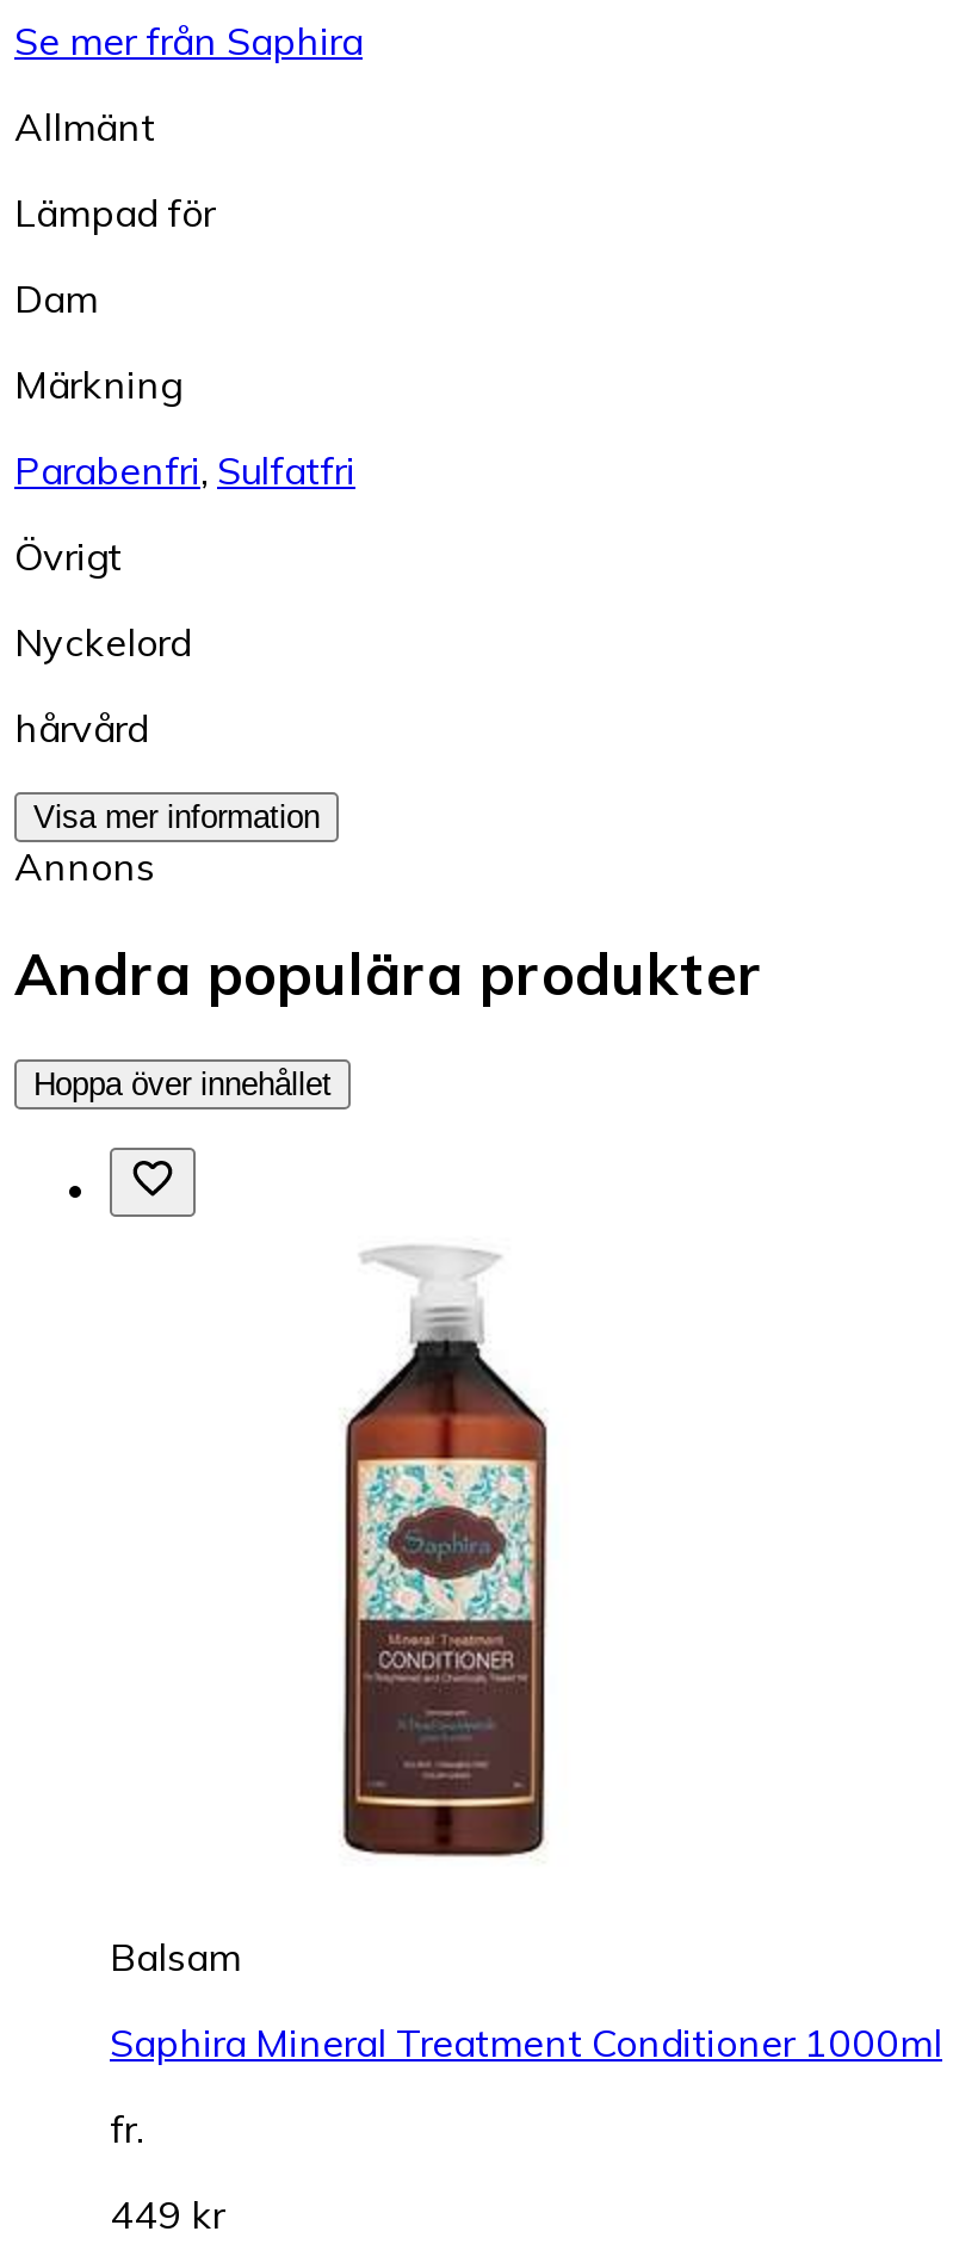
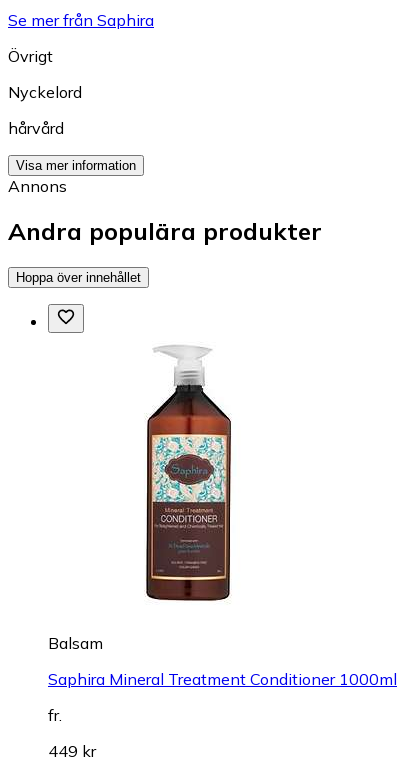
- Allmänt
- Lämpad för
- Dam
- Märkning
- Parabenfri, Sulfatfri
